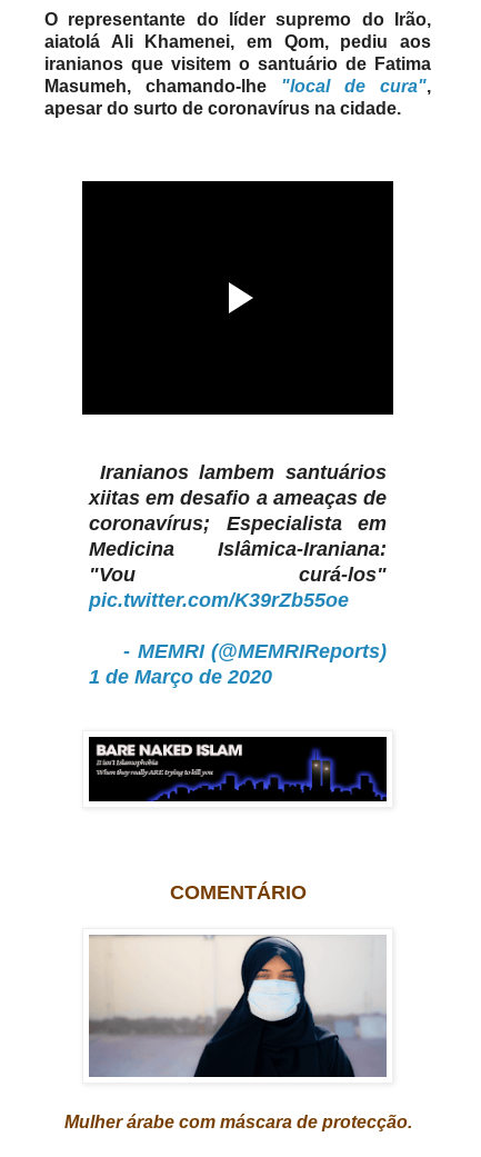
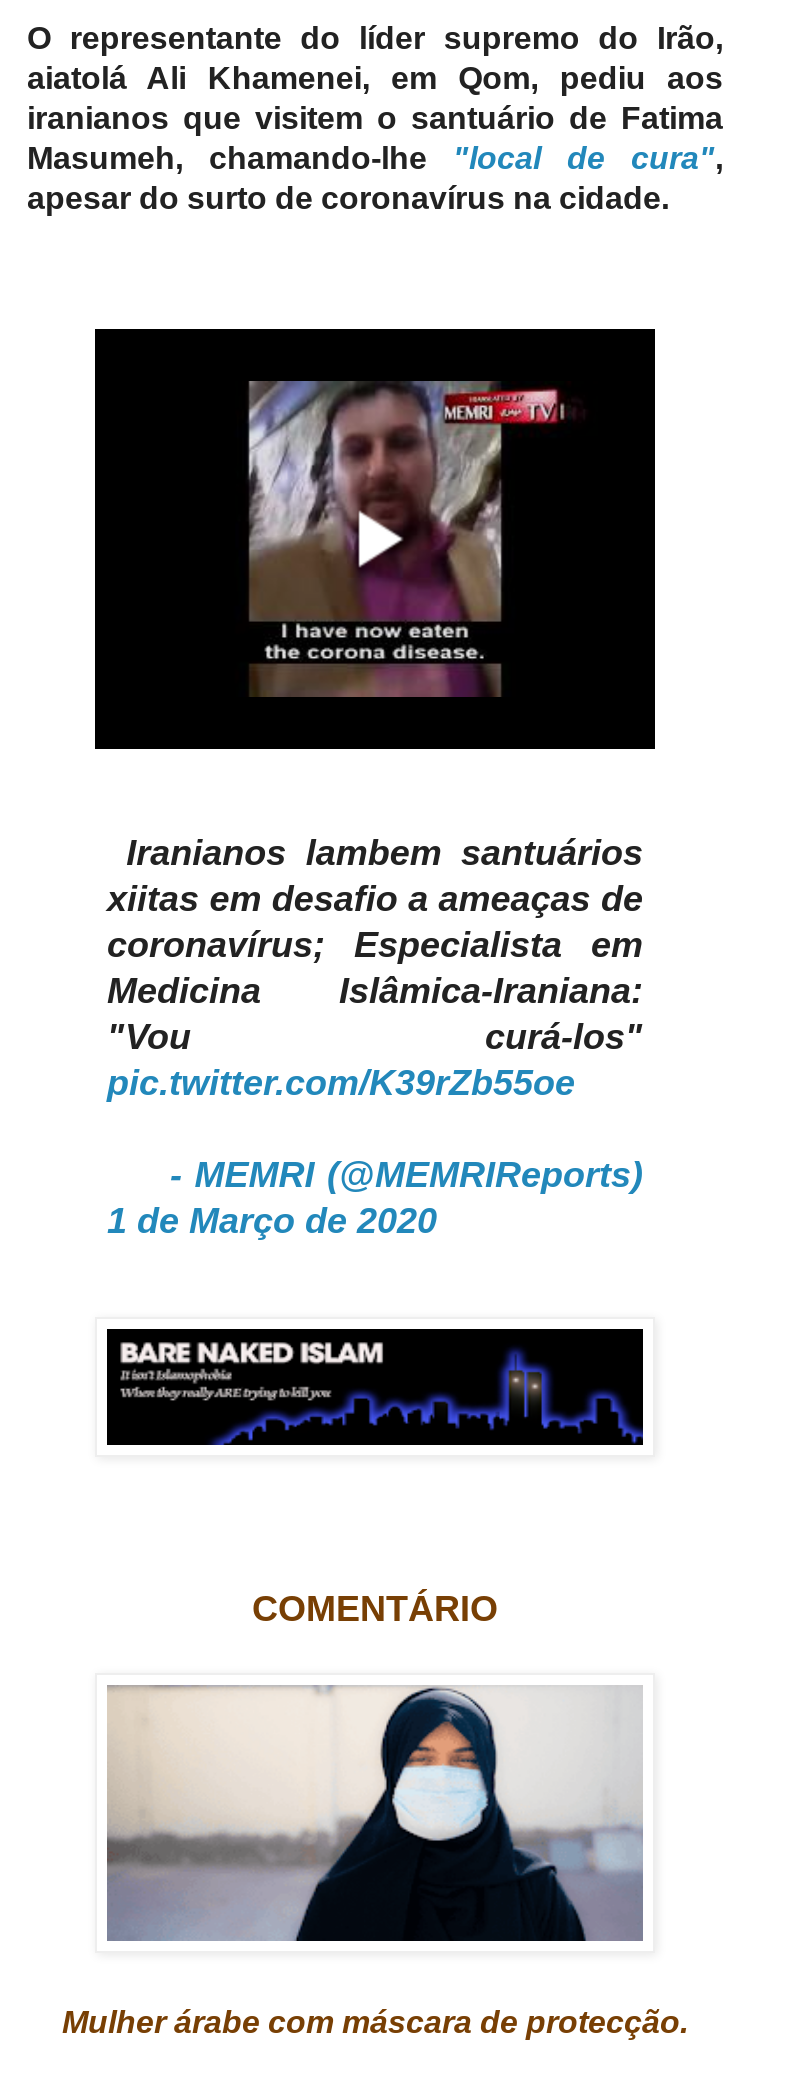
+ [image]
